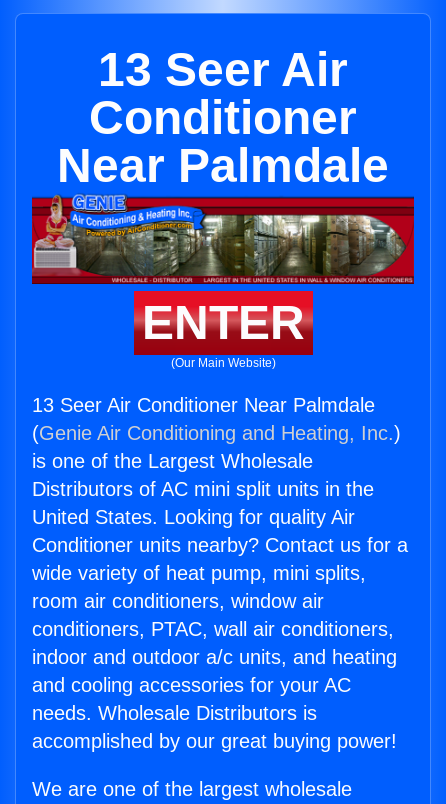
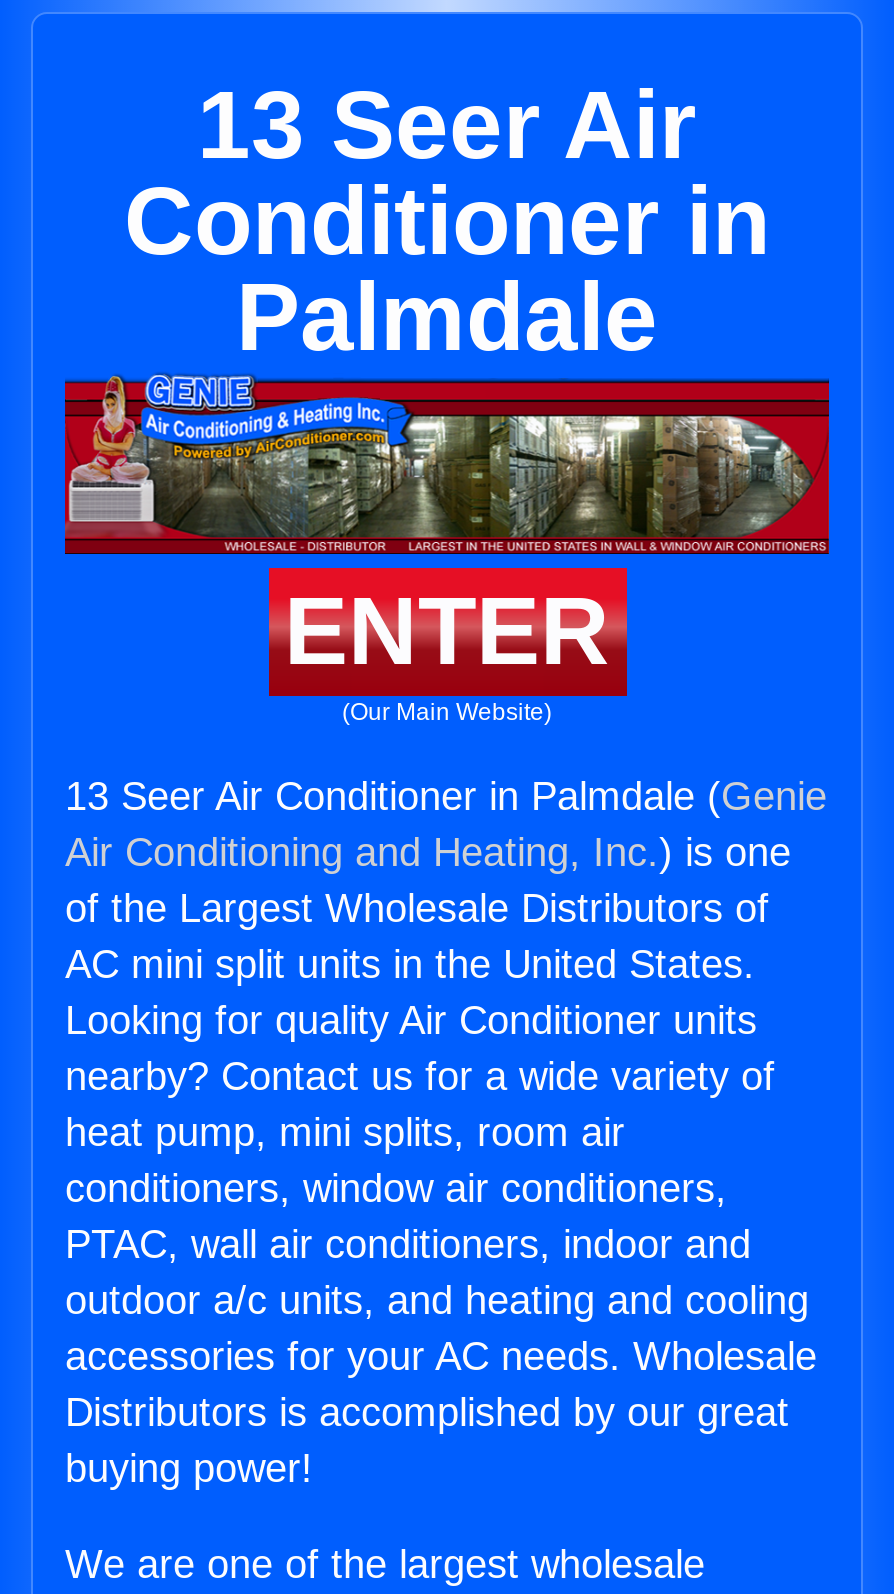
- Conditioner
- Near Palmdale
+ Conditioner in
+ Palmdale

- 13 Seer Air Conditioner Near Palmdale
- (Genie Air Conditioning and Heating, Inc.)
- is one of the Largest Wholesale
- Distributors of AC mini split units in the
- United States. Looking for quality Air
- Conditioner units nearby? Contact us for a
- wide variety of heat pump, mini splits,
- room air conditioners, window air
- conditioners, PTAC, wall air conditioners,
- indoor and outdoor a/c units, and heating
- and cooling accessories for your AC
- needs. Wholesale Distributors is
- accomplished by our great buying power!
+ 13 Seer Air Conditioner in Palmdale (Genie
+ Air Conditioning and Heating, Inc.) is one
+ of the Largest Wholesale Distributors of
+ AC mini split units in the United States.
+ Looking for quality Air Conditioner units
+ nearby? Contact us for a wide variety of
+ heat pump, mini splits, room air
+ conditioners, window air conditioners,
+ PTAC, wall air conditioners, indoor and
+ outdoor a/c units, and heating and cooling
+ accessories for your AC needs. Wholesale
+ Distributors is accomplished by our great
+ buying power!
